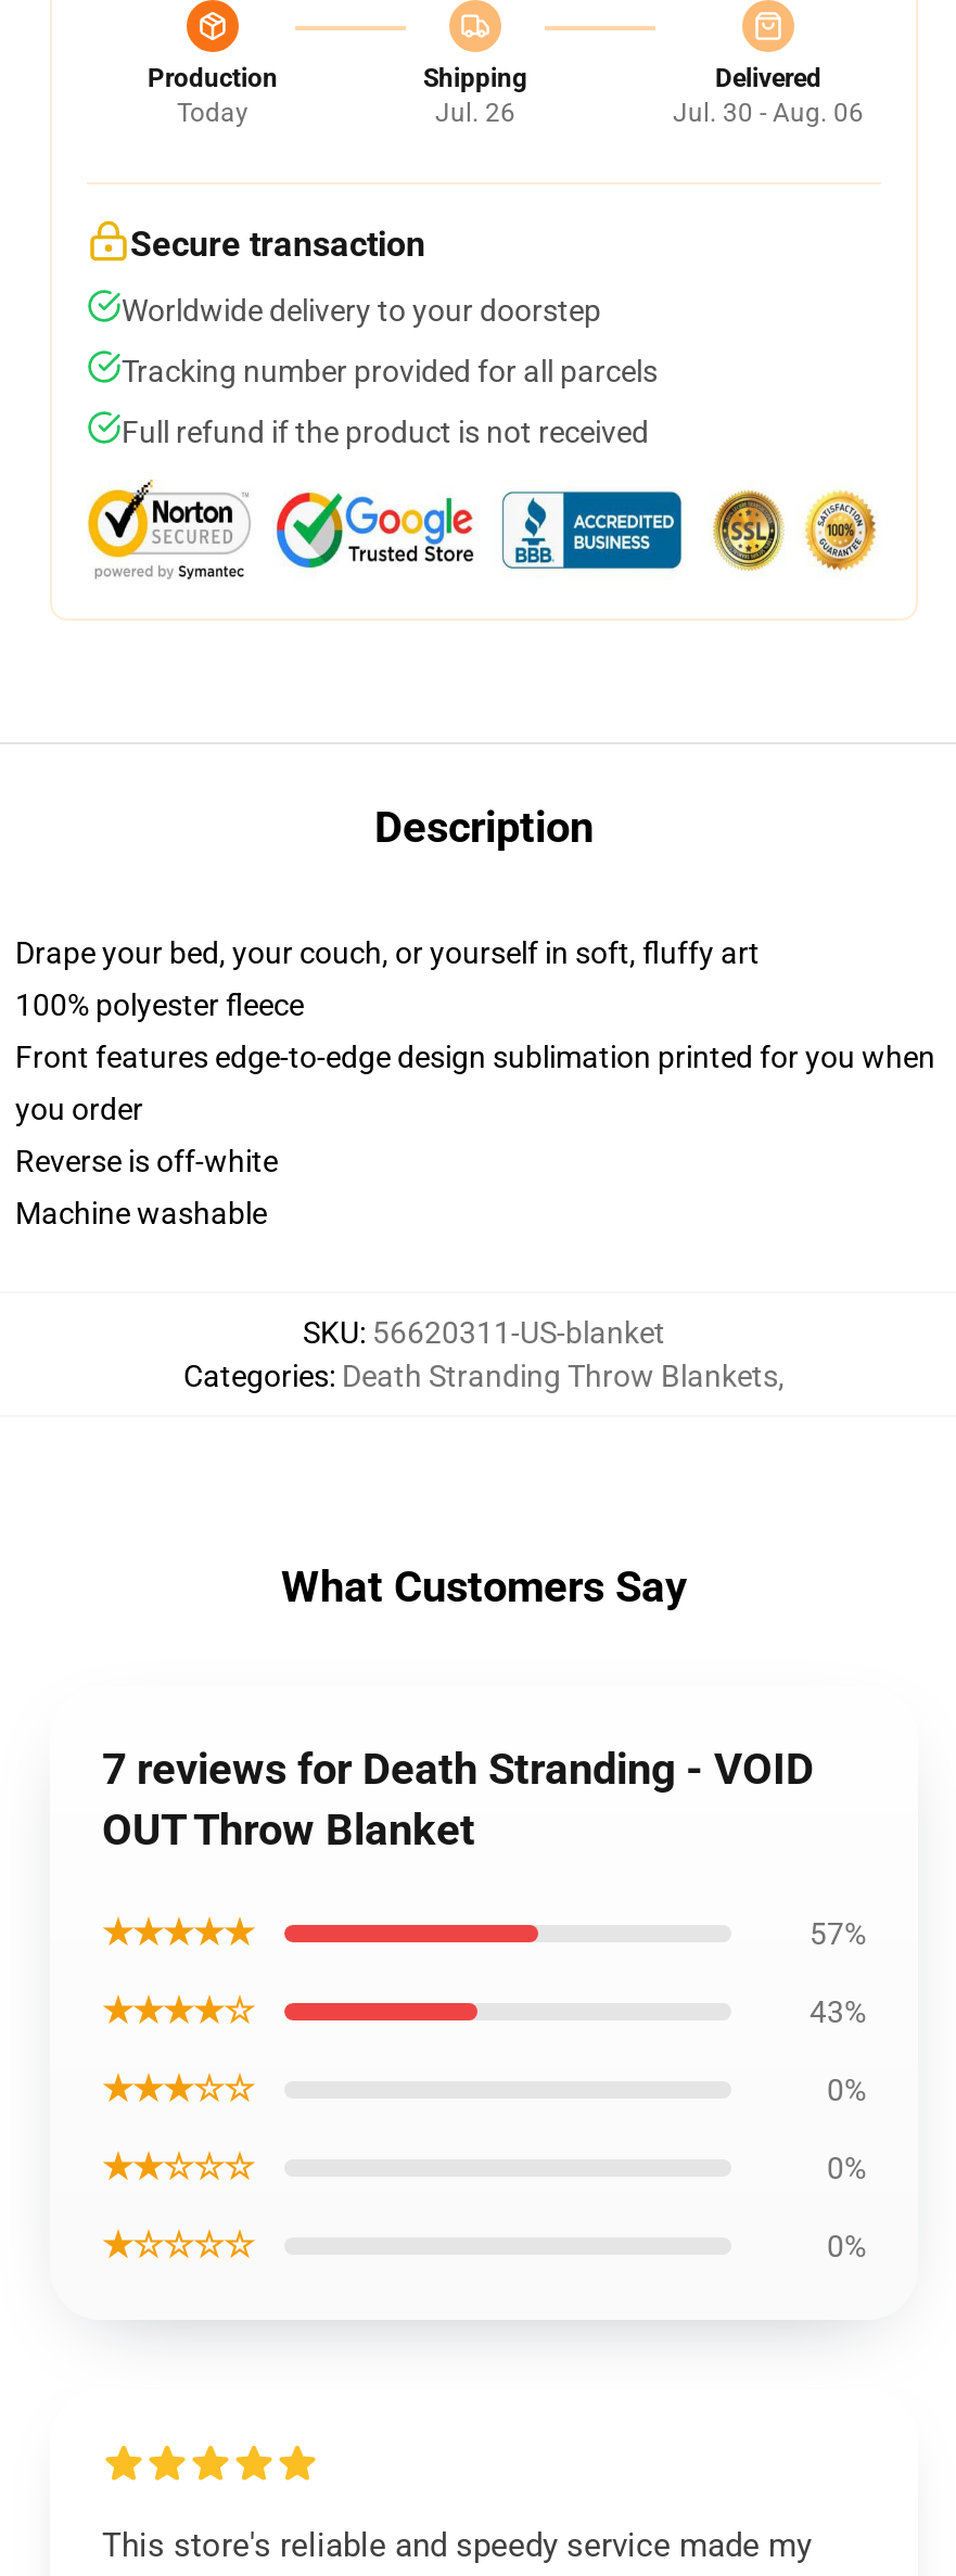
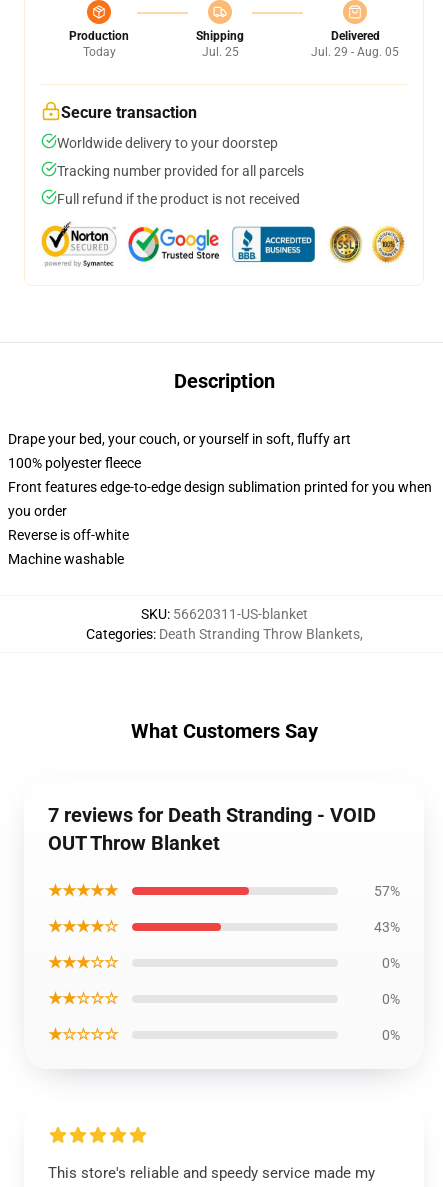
- Jul. 26
+ Jul. 25

- Jul. 30 - Aug. 06
+ Jul. 29 - Aug. 05
